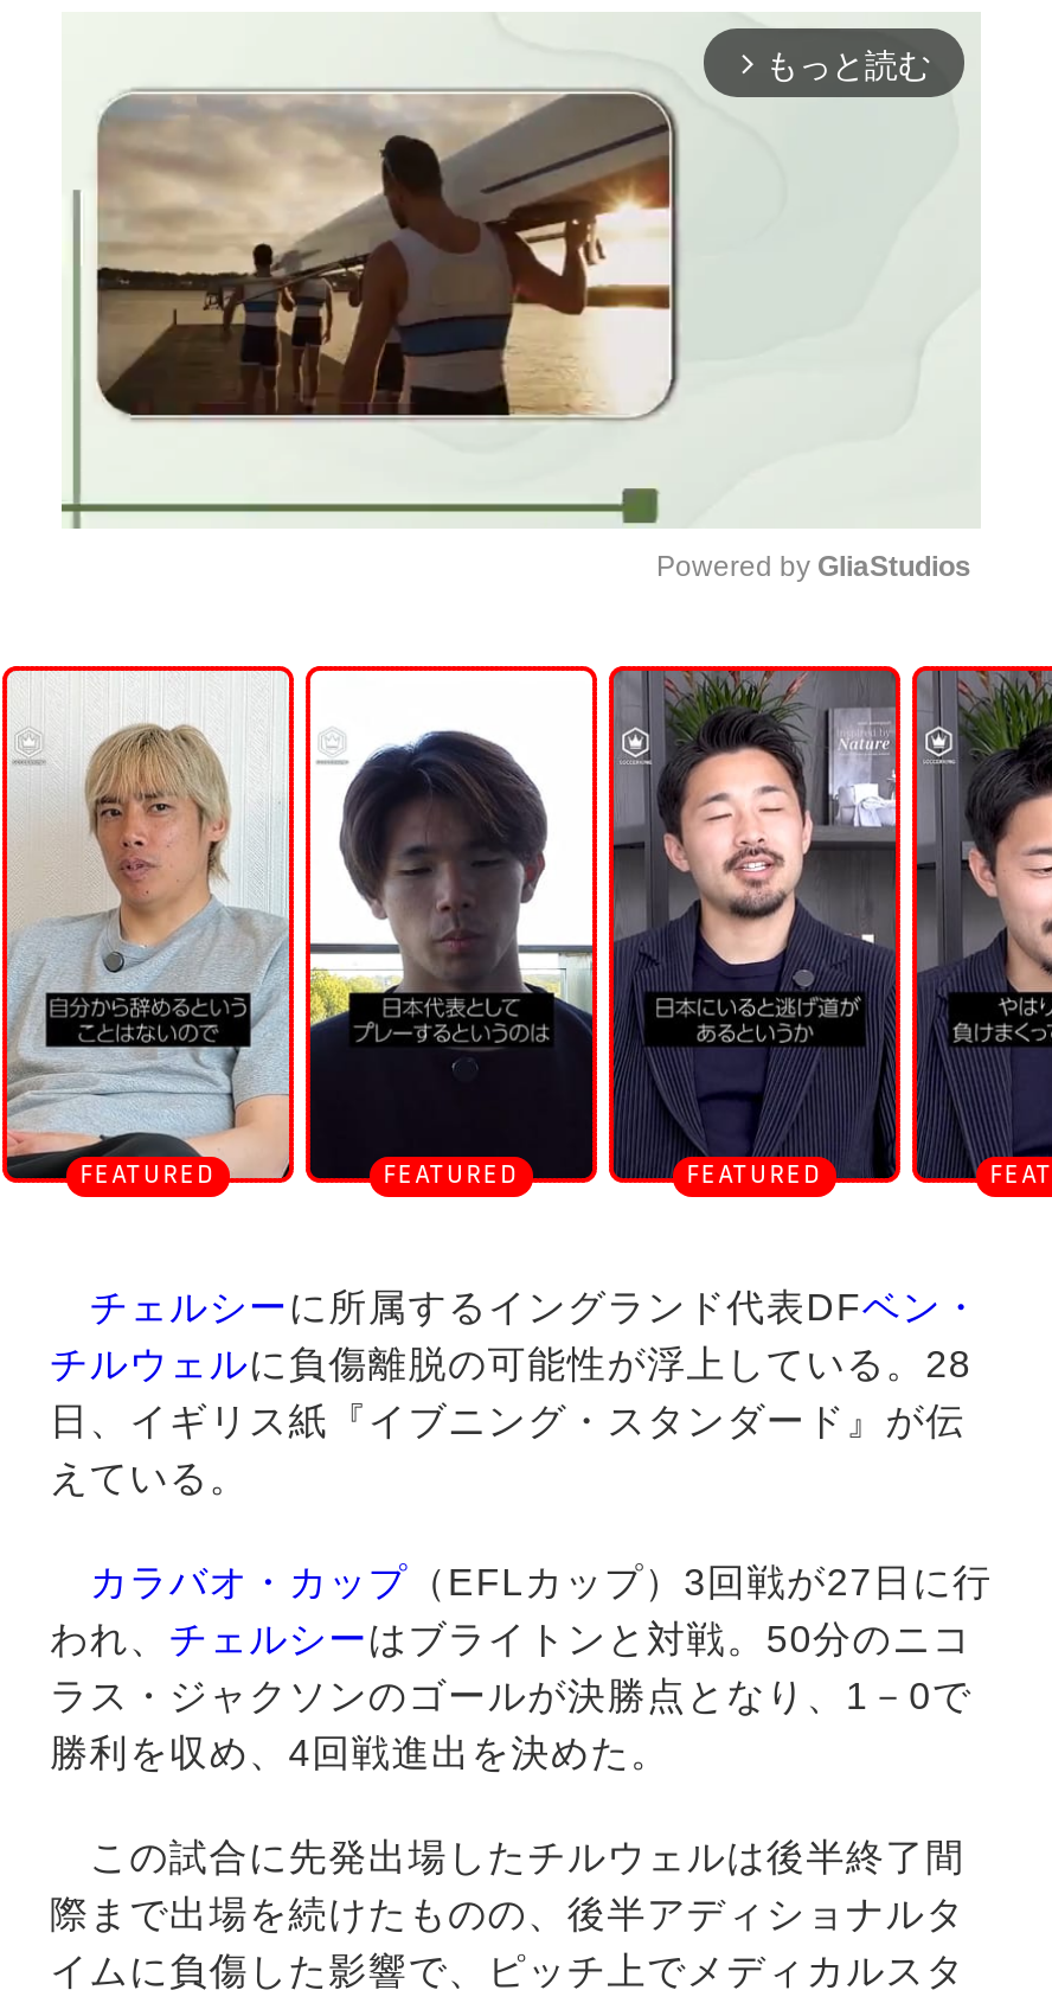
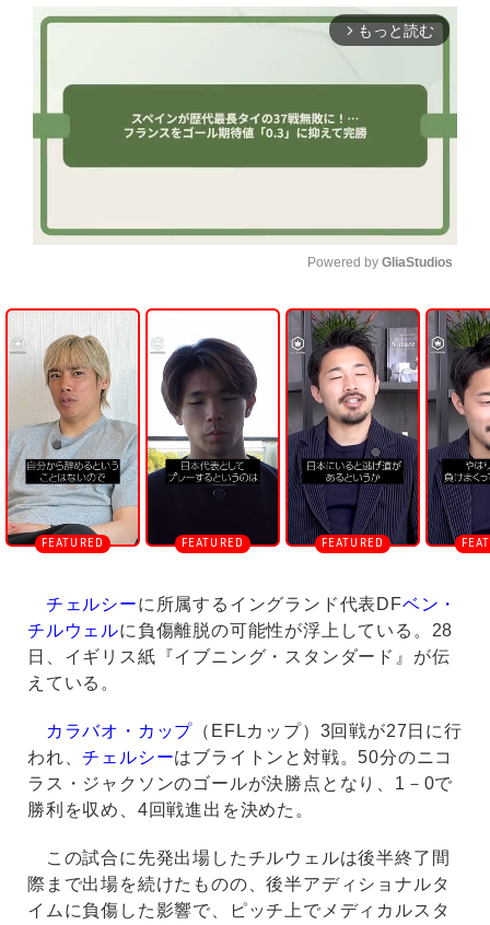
- [image]
+ [image]
